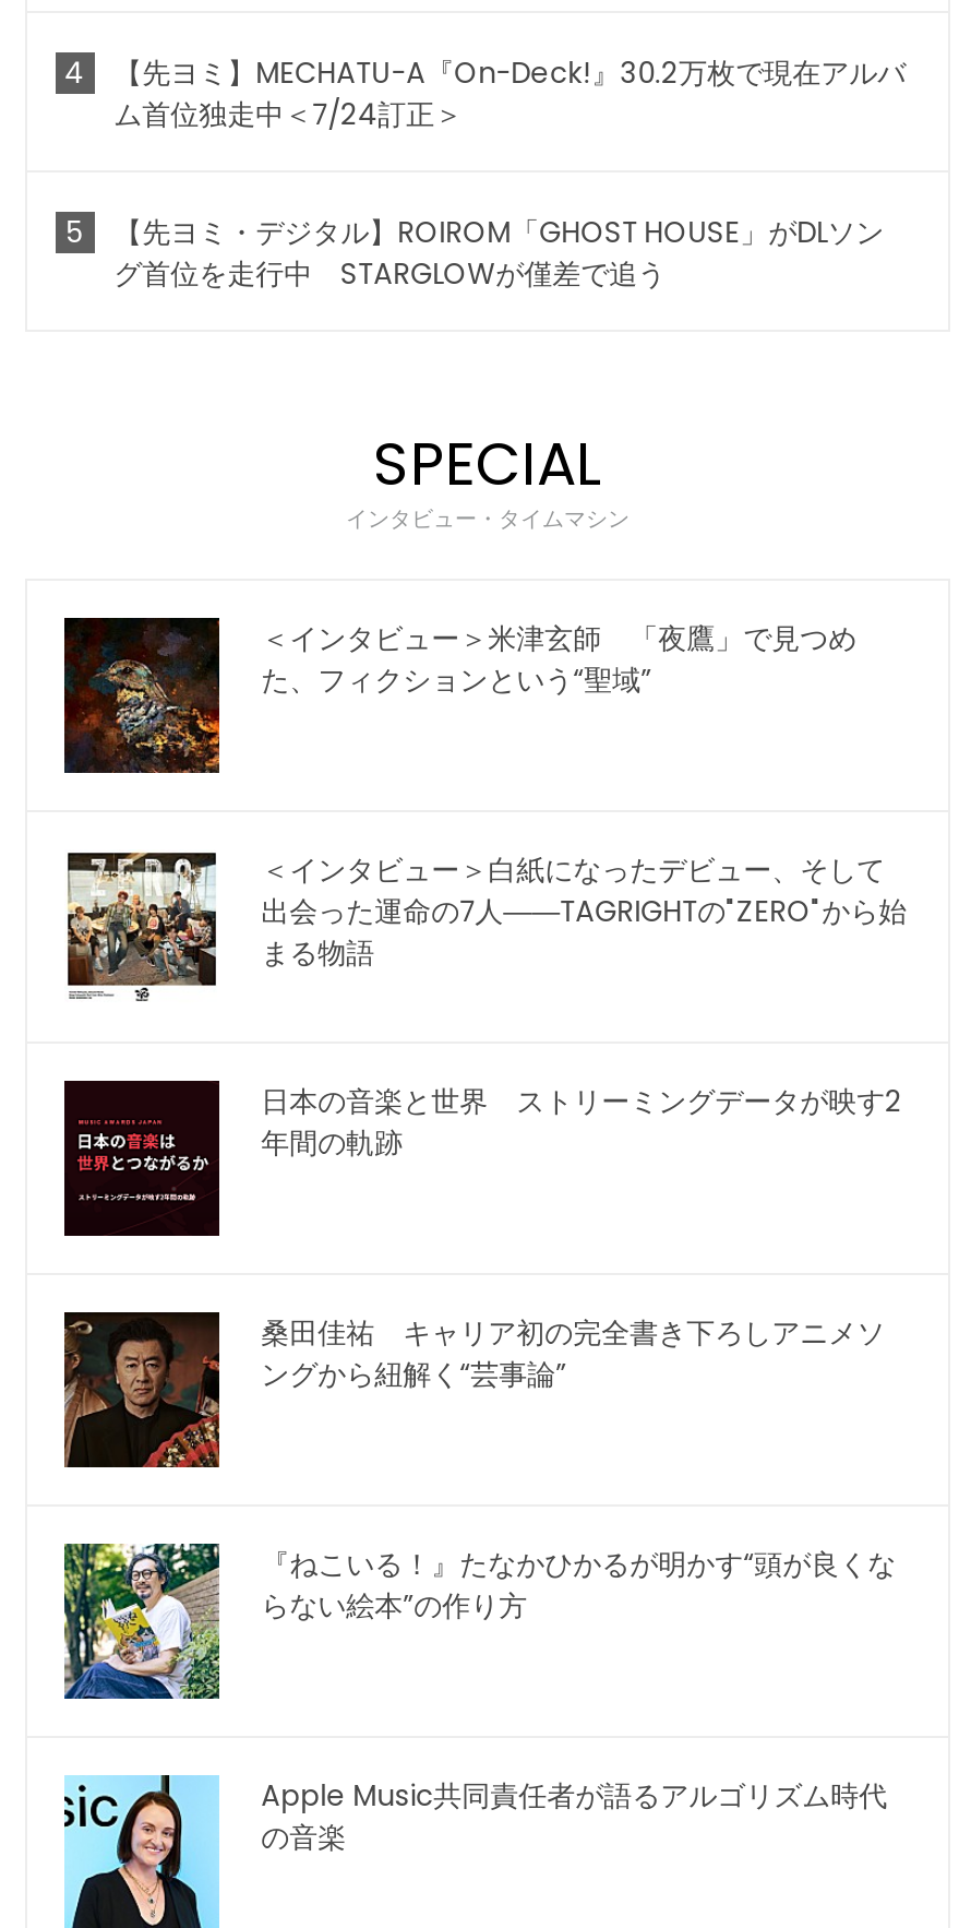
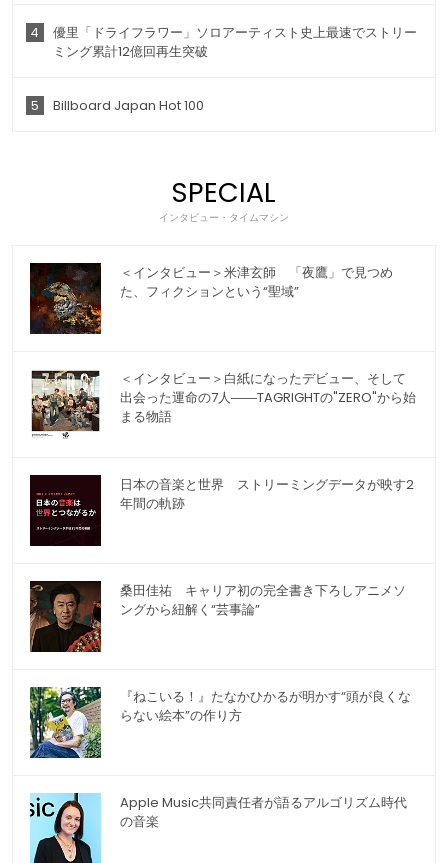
- 【先ヨミ】MECHATU-A『On-Deck!』30.2万枚で現在アルバ
- ム首位独走中＜7/24訂正＞
+ 優里「ドライフラワー」ソロアーティスト史上最速でストリー
+ ミング累計12億回再生突破

- 【先ヨミ・デジタル】ROIROM「GHOST HOUSE」がDLソン
- グ首位を走行中 STARGLOWが僅差で追う
+ Billboard Japan Hot 100
